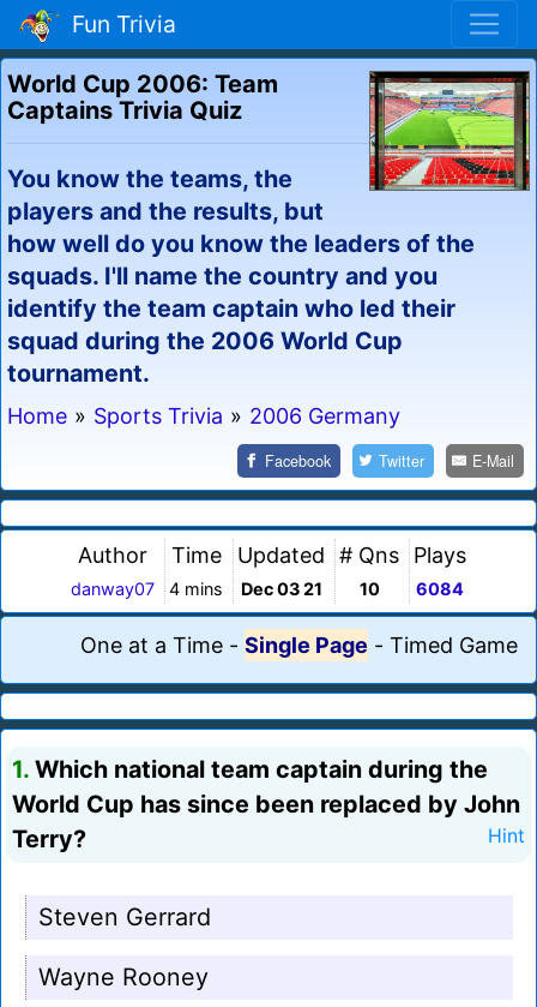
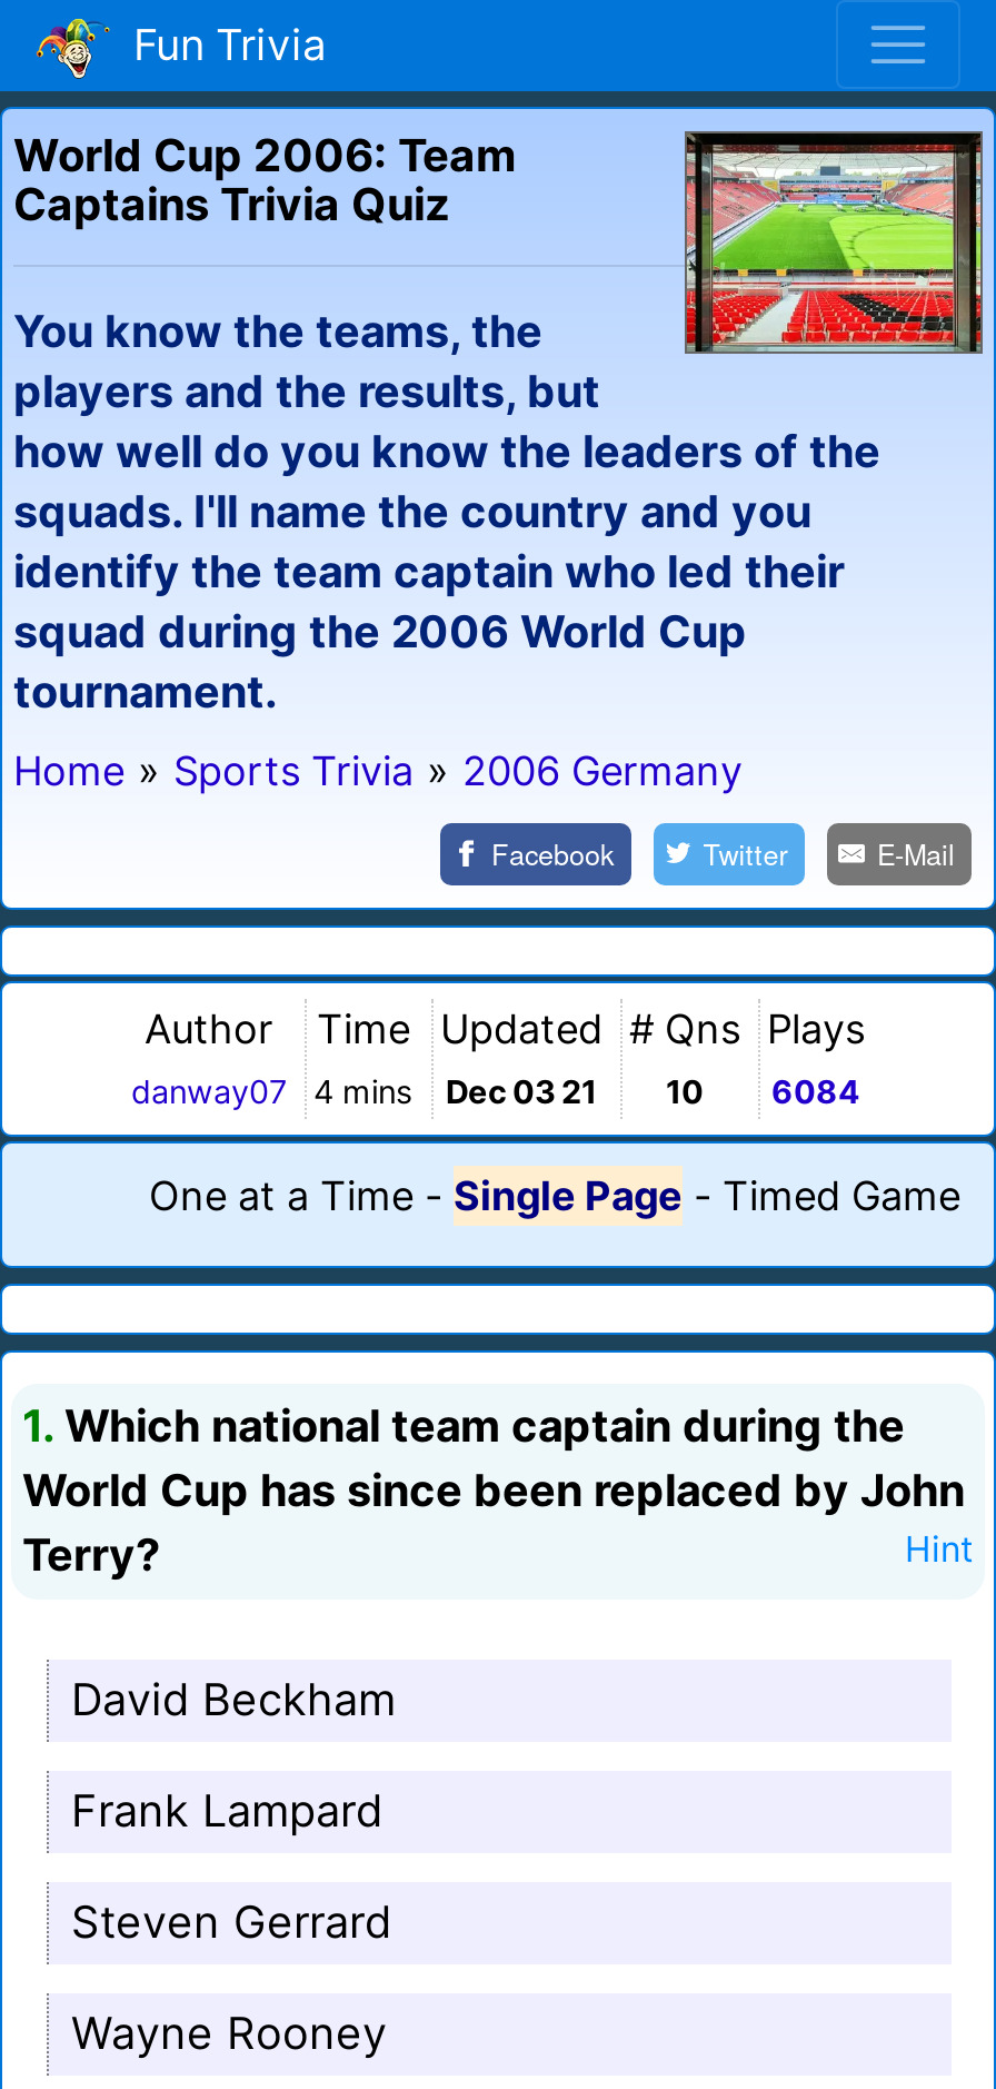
+ David Beckham
+ Frank Lampard
